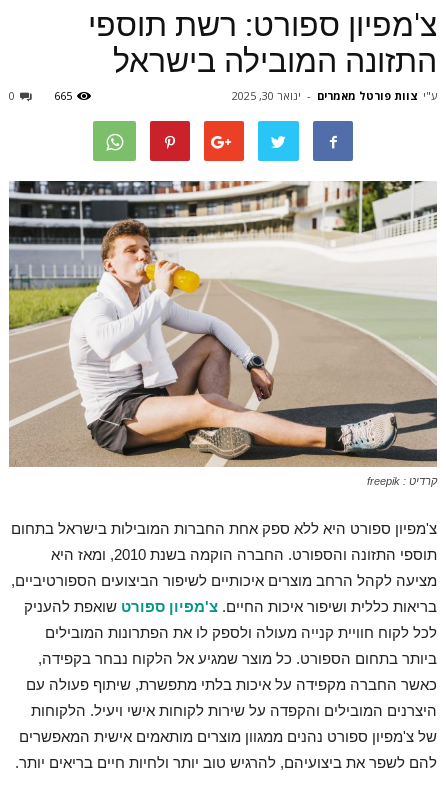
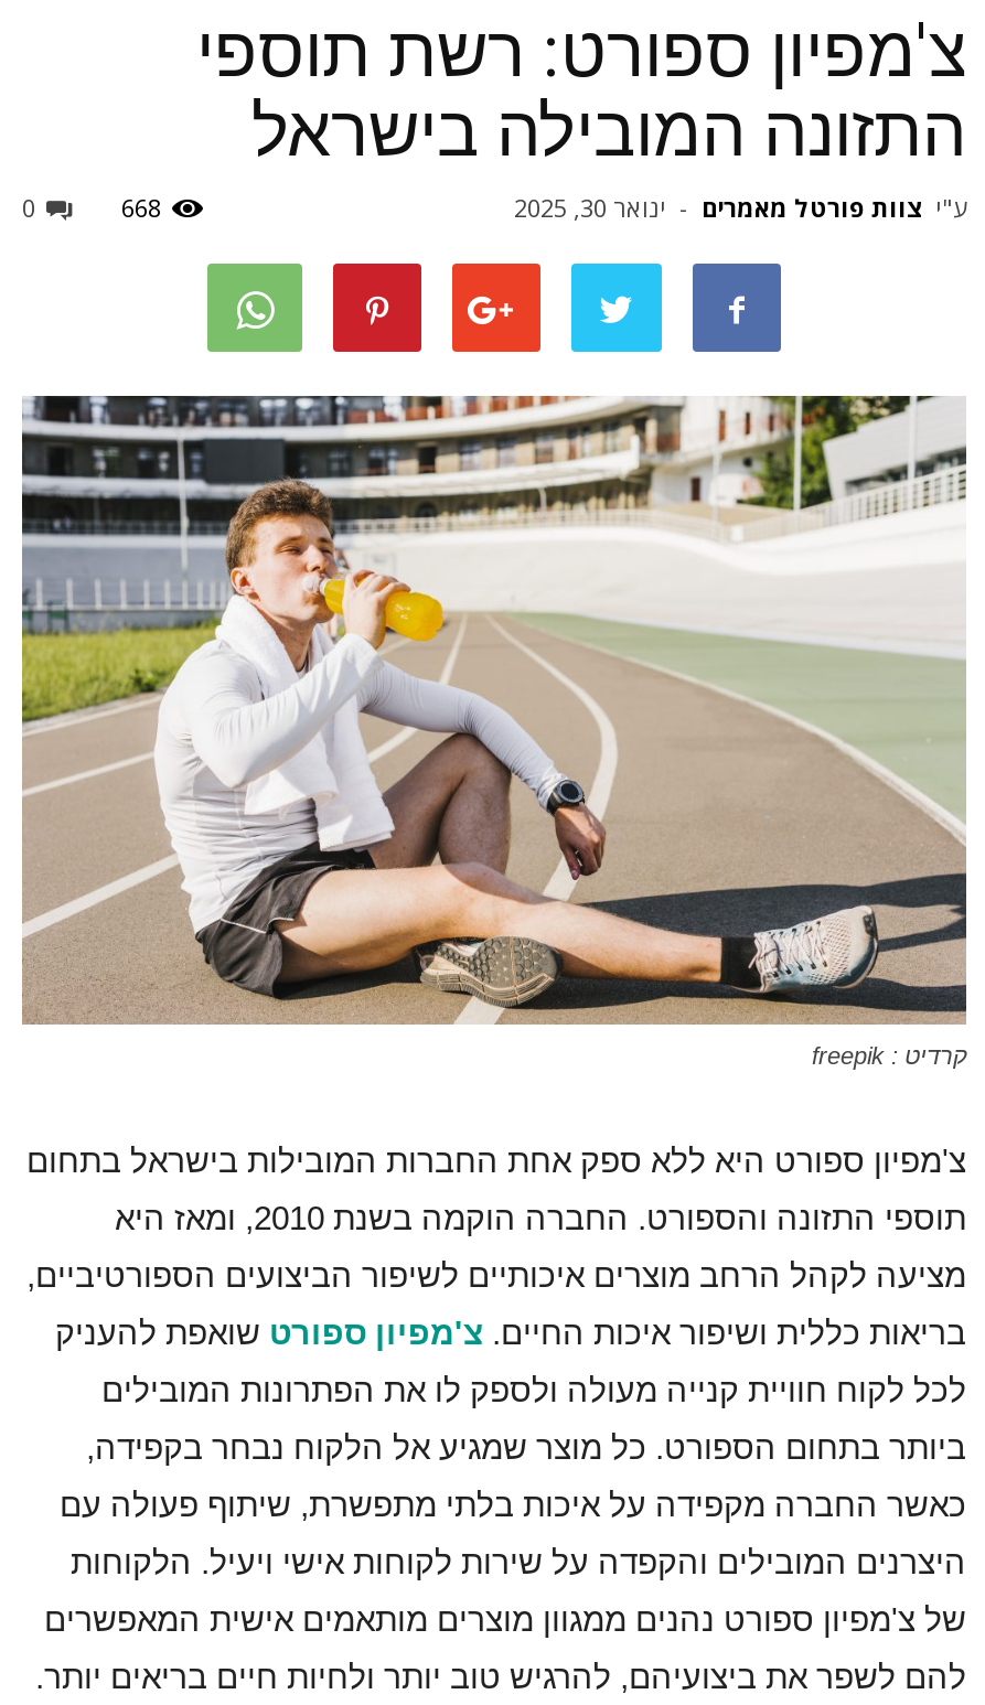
- 665
+ 668
